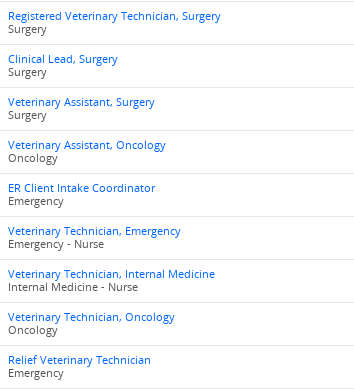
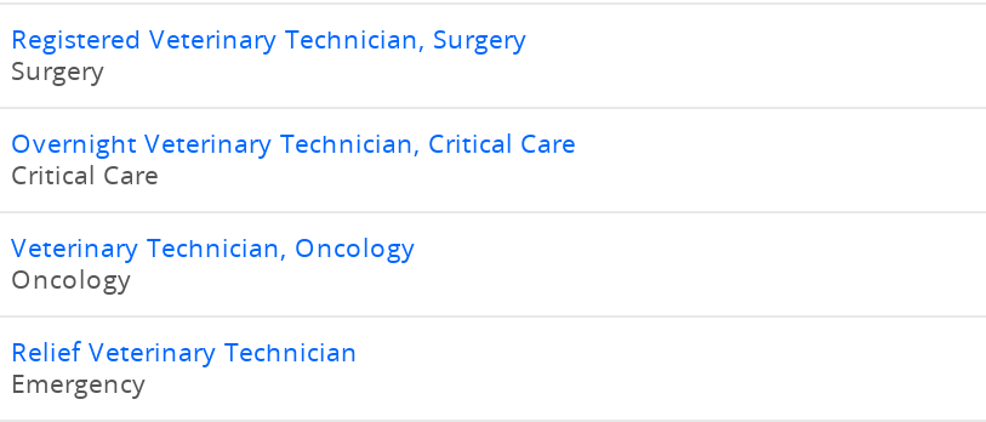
- Clinical Lead, Surgery
- Surgery
- Veterinary Assistant, Surgery
- Surgery
- Veterinary Assistant, Oncology
- Oncology
- ER Client Intake Coordinator
- Emergency
- Veterinary Technician, Emergency
- Emergency - Nurse
- Veterinary Technician, Internal Medicine
- Internal Medicine - Nurse
+ Overnight Veterinary Technician, Critical Care
+ Critical Care
